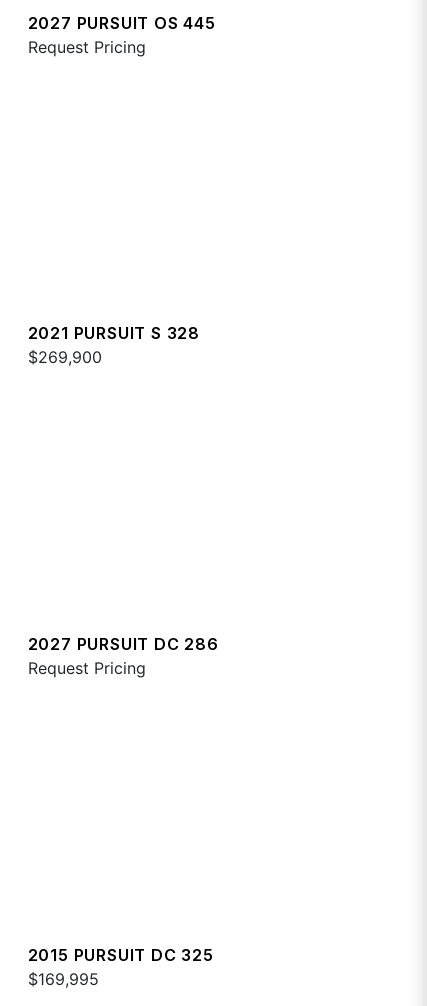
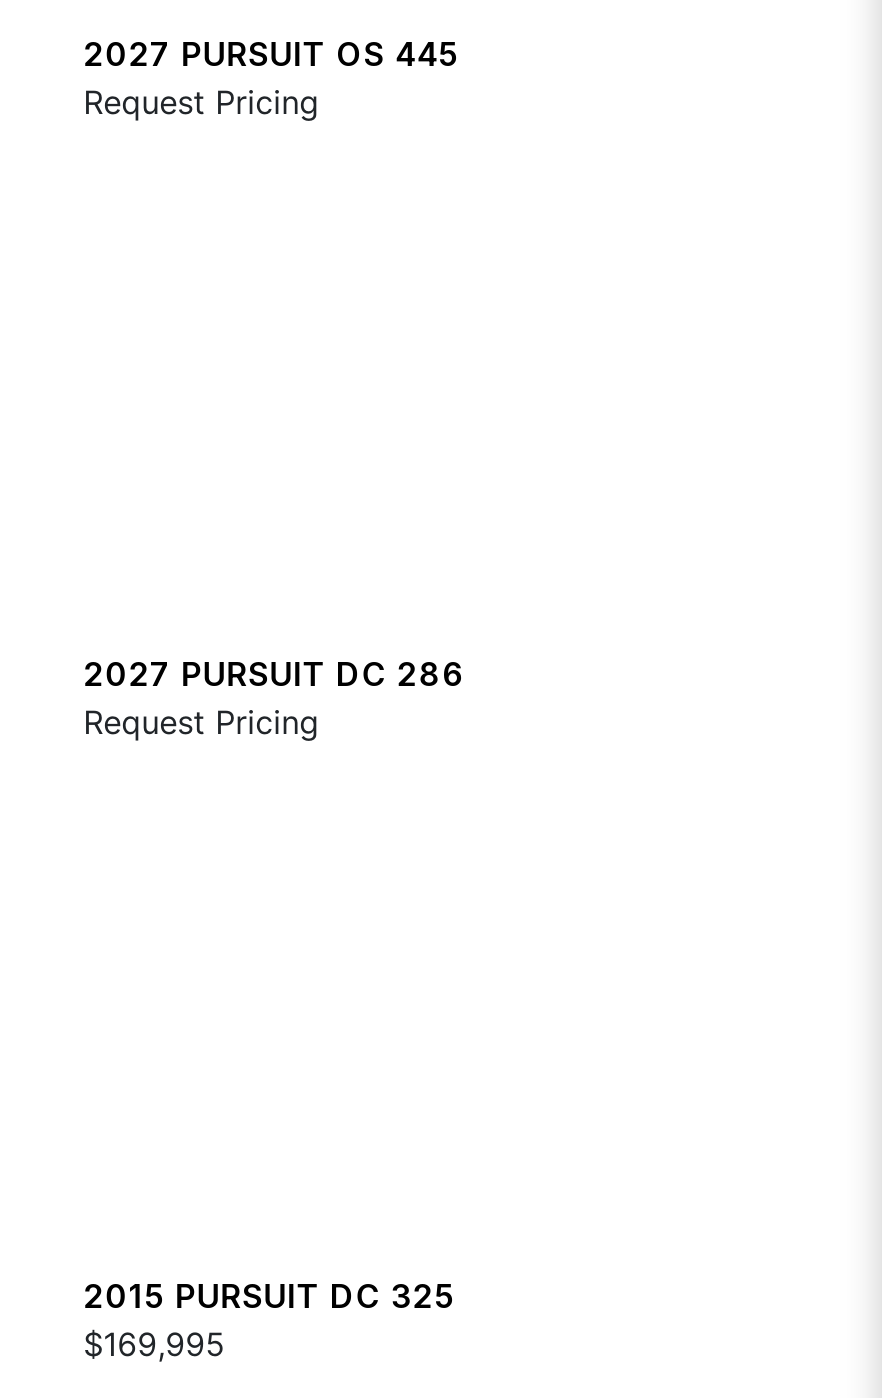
- 2021 PURSUIT S 328
- $269,900
